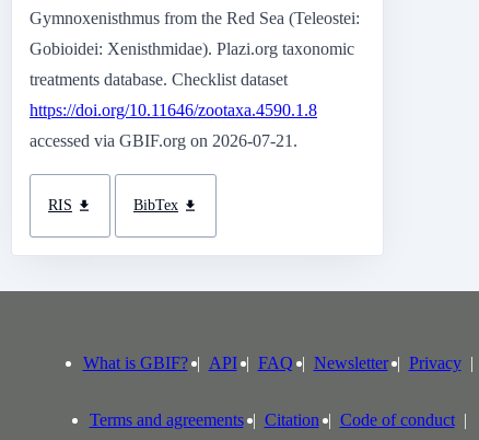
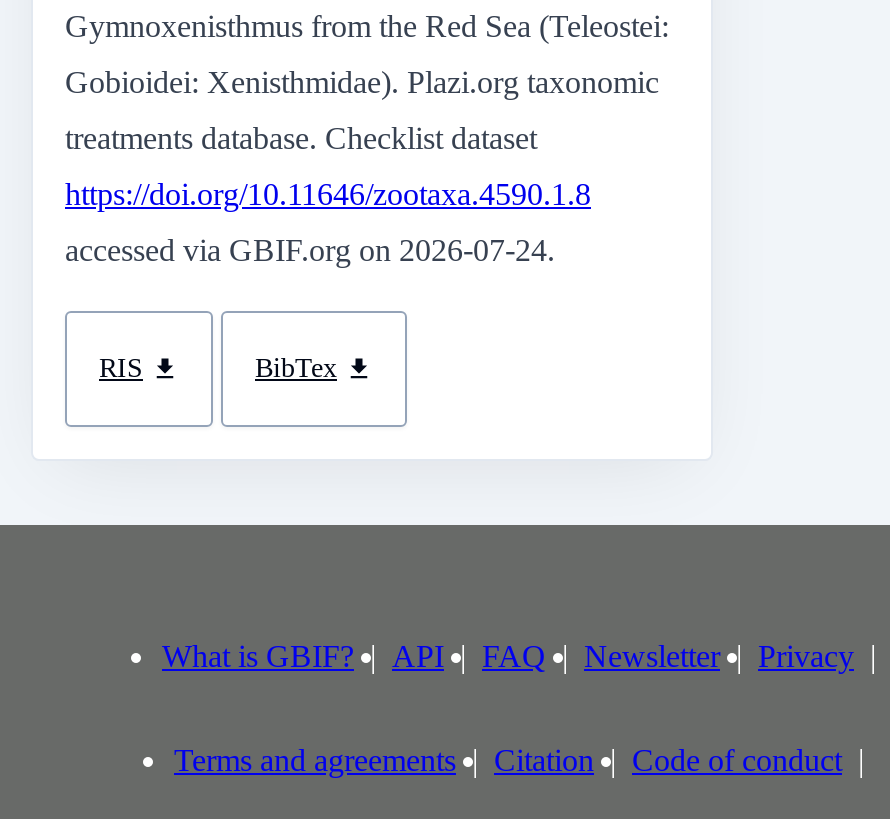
- accessed via GBIF.org on 2026-07-21.
+ accessed via GBIF.org on 2026-07-24.
